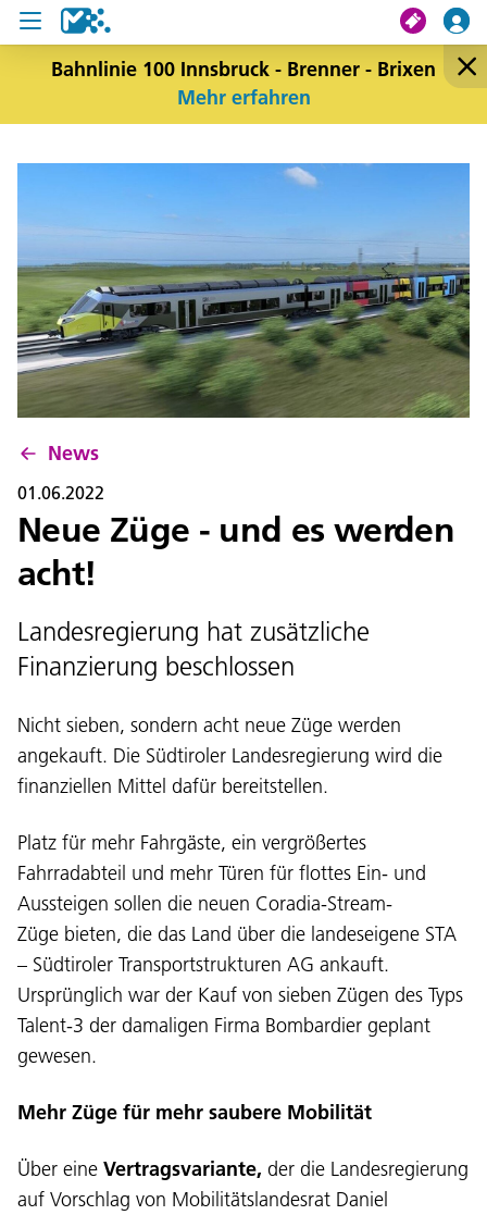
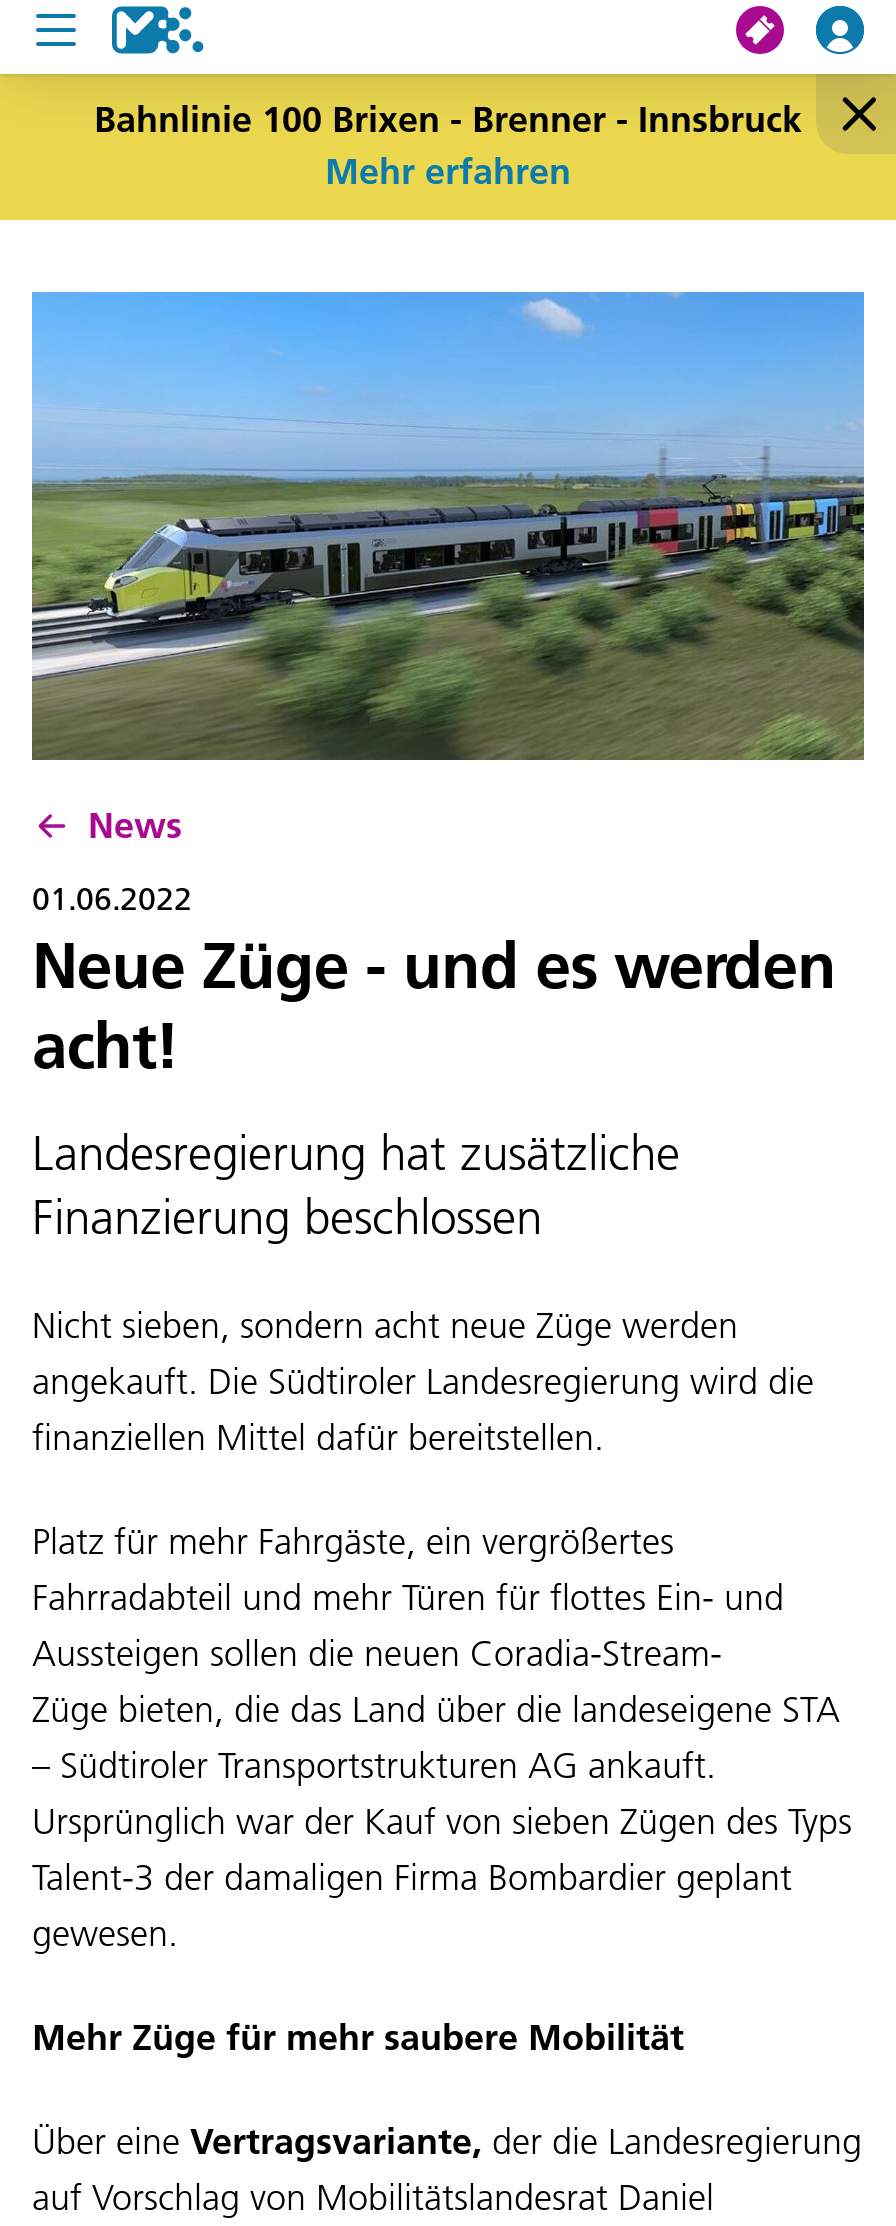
- Bahnlinie 100 Innsbruck - Brenner - Brixen
+ Bahnlinie 100 Brixen - Brenner - Innsbruck
